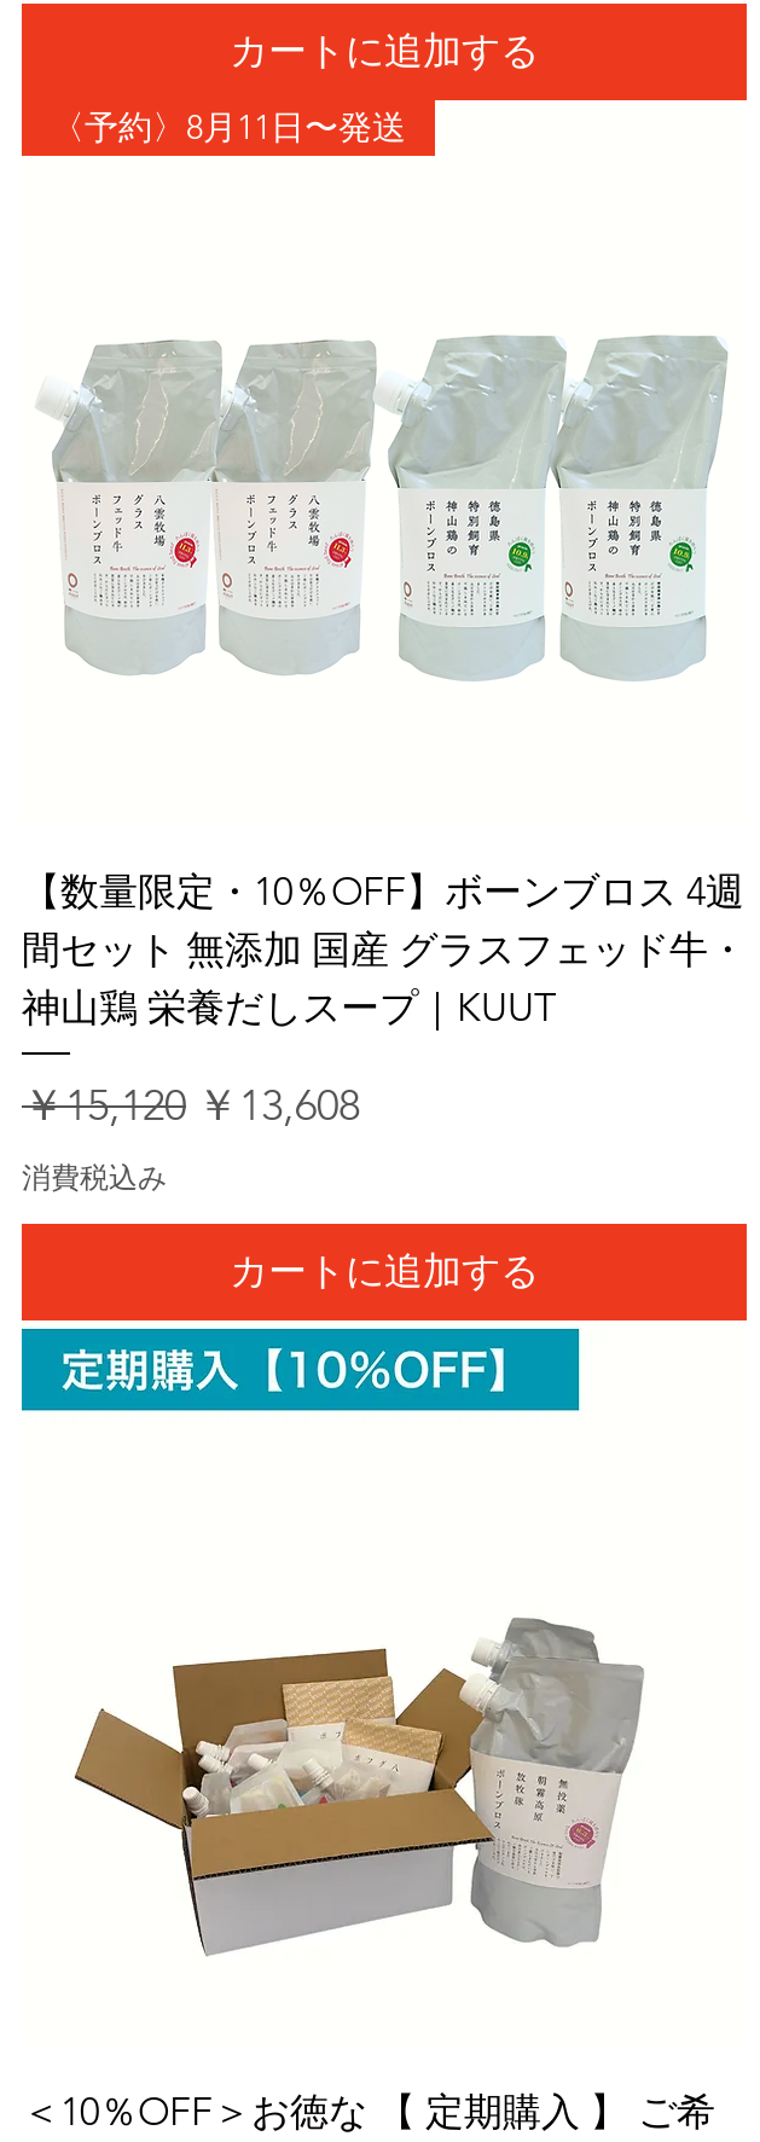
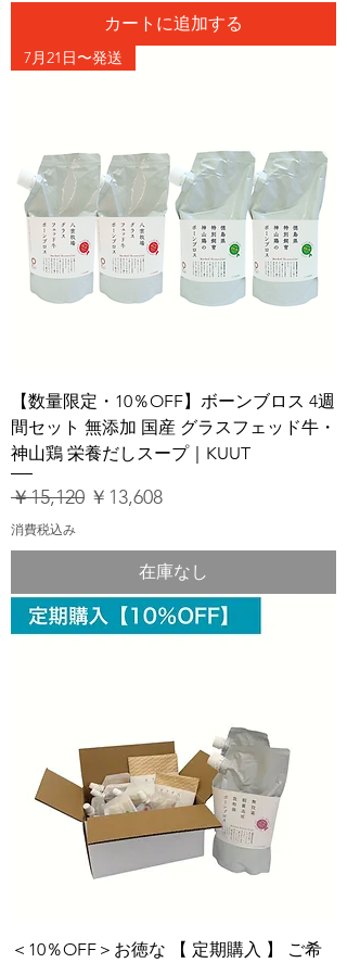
- 〈予約〉8月11日〜発送
+ 7月21日〜発送

- カートに追加する
+ 在庫なし
